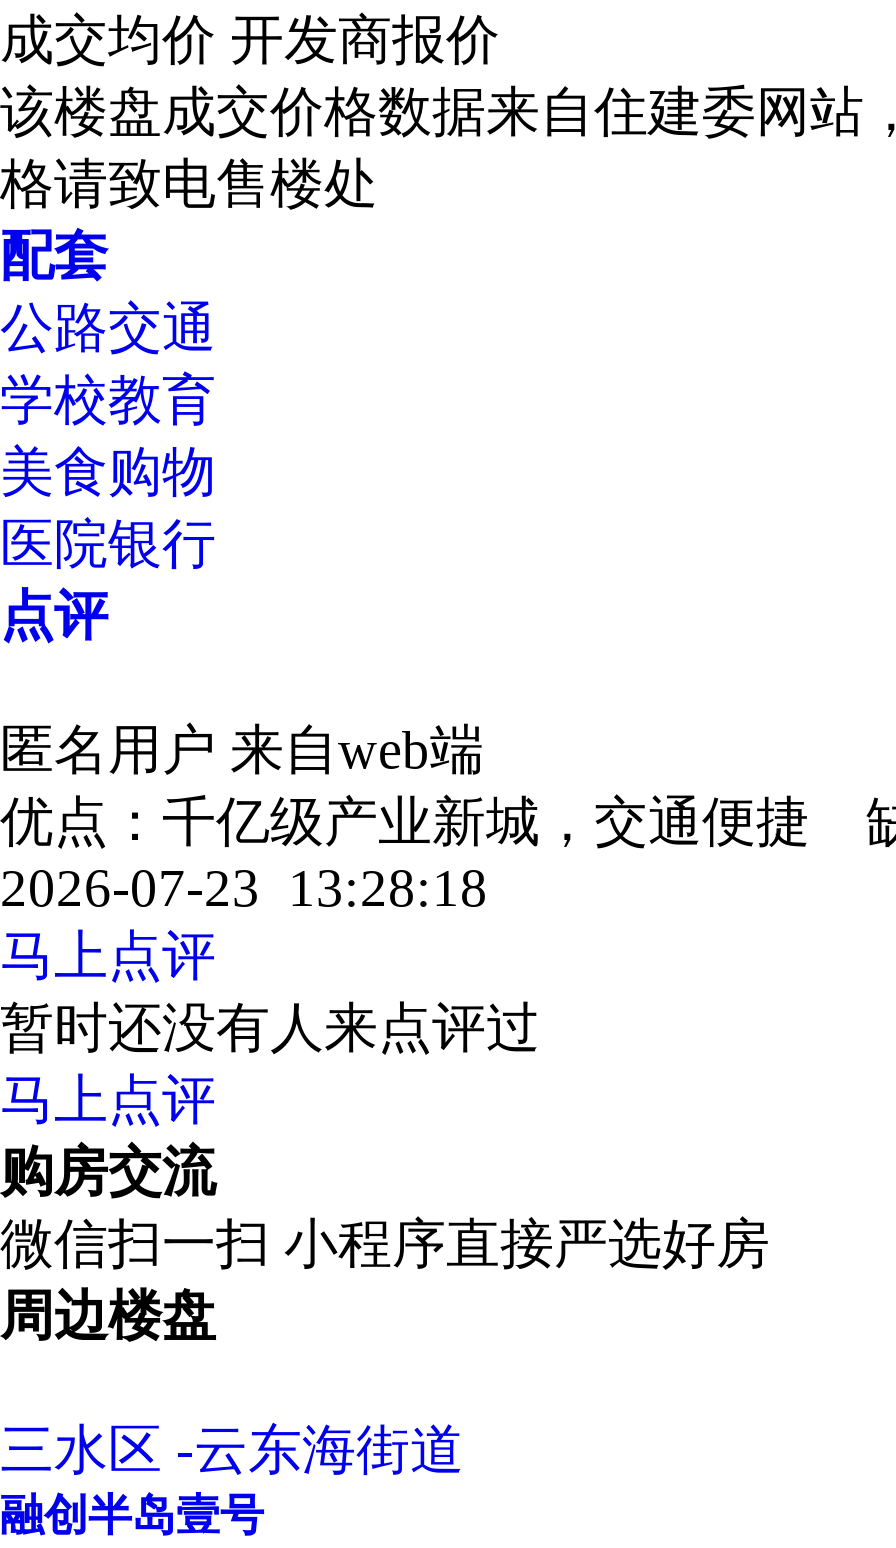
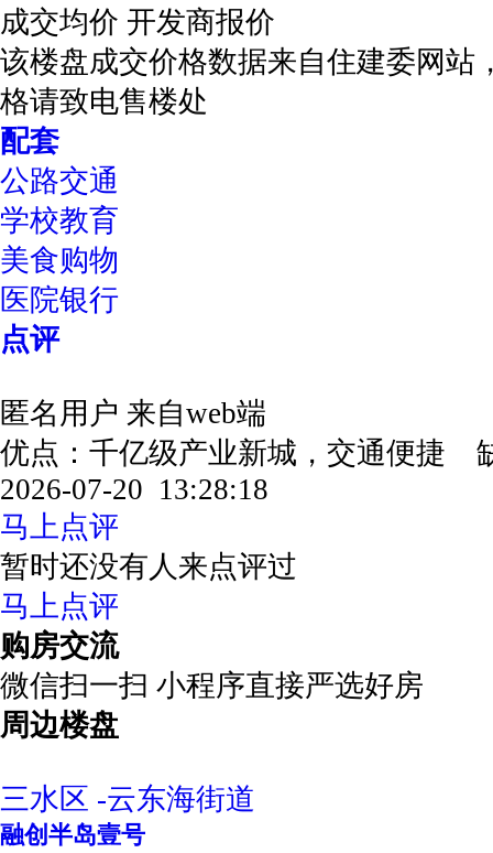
- 2026-07-23 13:28:18
+ 2026-07-20 13:28:18
